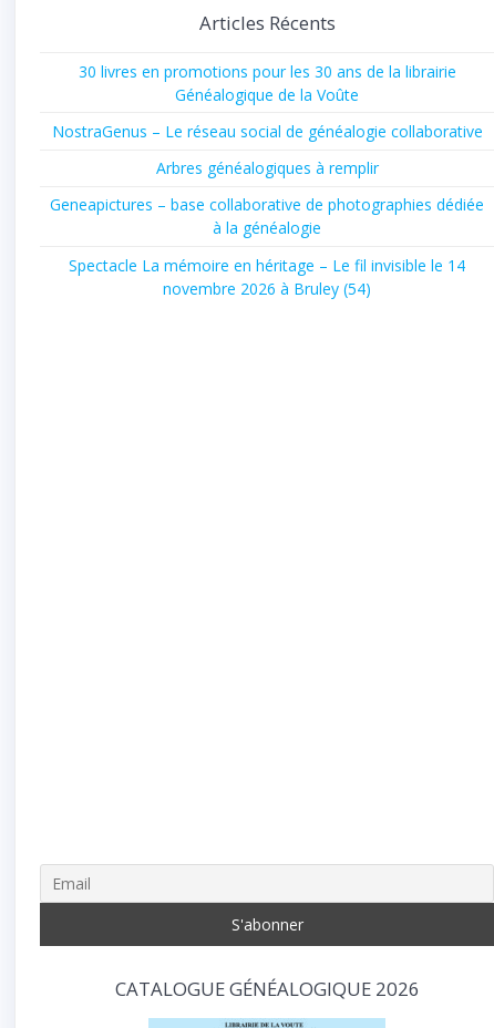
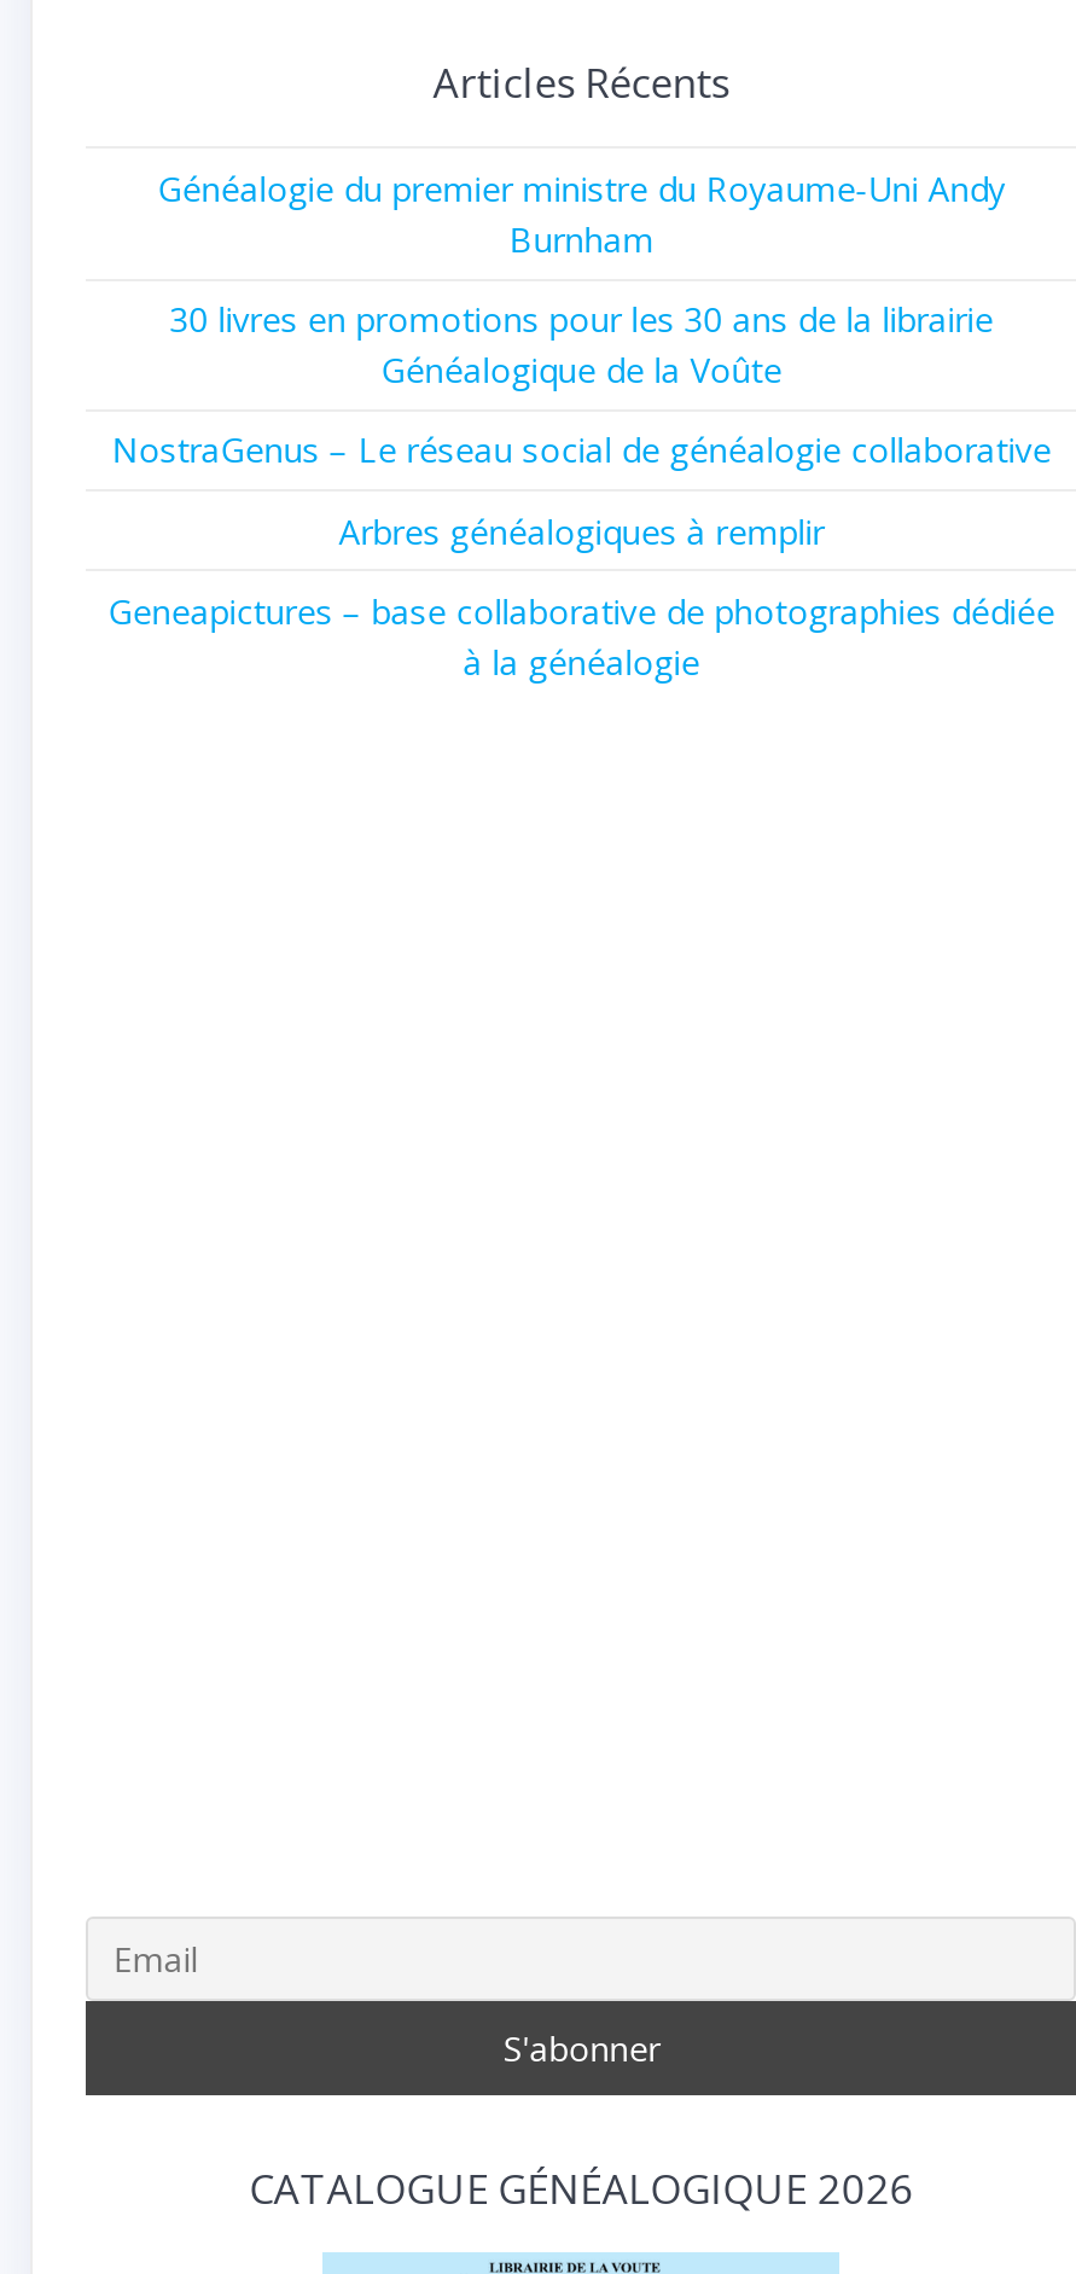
+ Généalogie du premier ministre du Royaume-Uni Andy
+ Burnham

moved down: 30 livres en promotions pour les 30 ans de la librairie | Généalogique de la Voûte | NostraGenus – Le réseau social de généalogie collaborative | Arbres généalogiques à remplir | Geneapictures – base collaborative de photographies dédiée | à la généalogie

- Spectacle La mémoire en héritage – Le fil invisible le 14
- novembre 2026 à Bruley (54)
